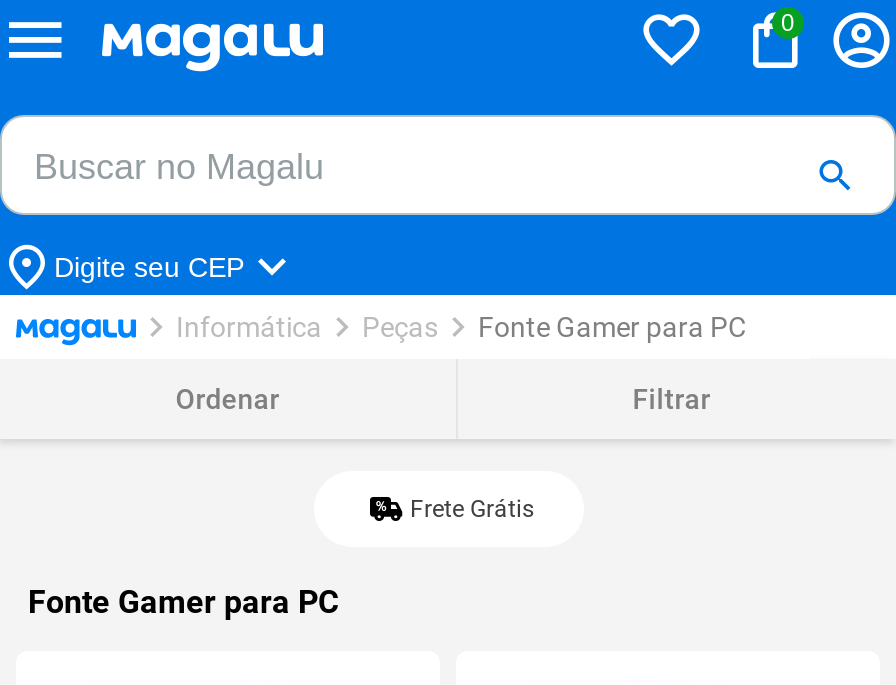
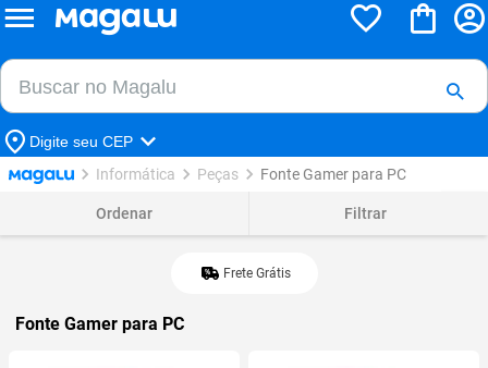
- 0
